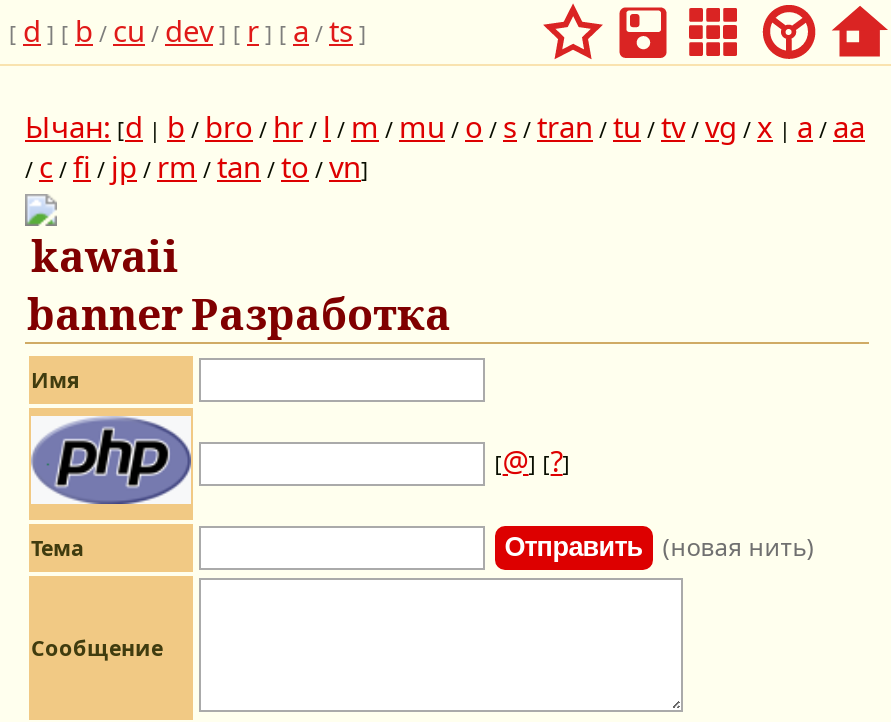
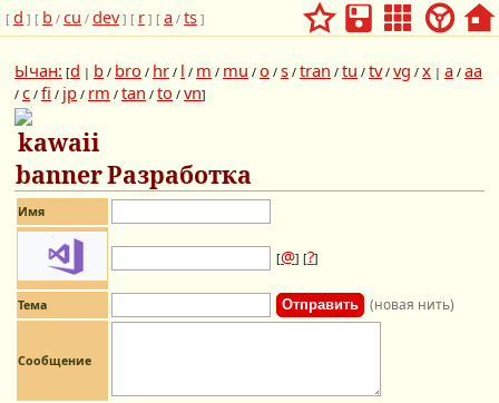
- [image]
+ [image]
